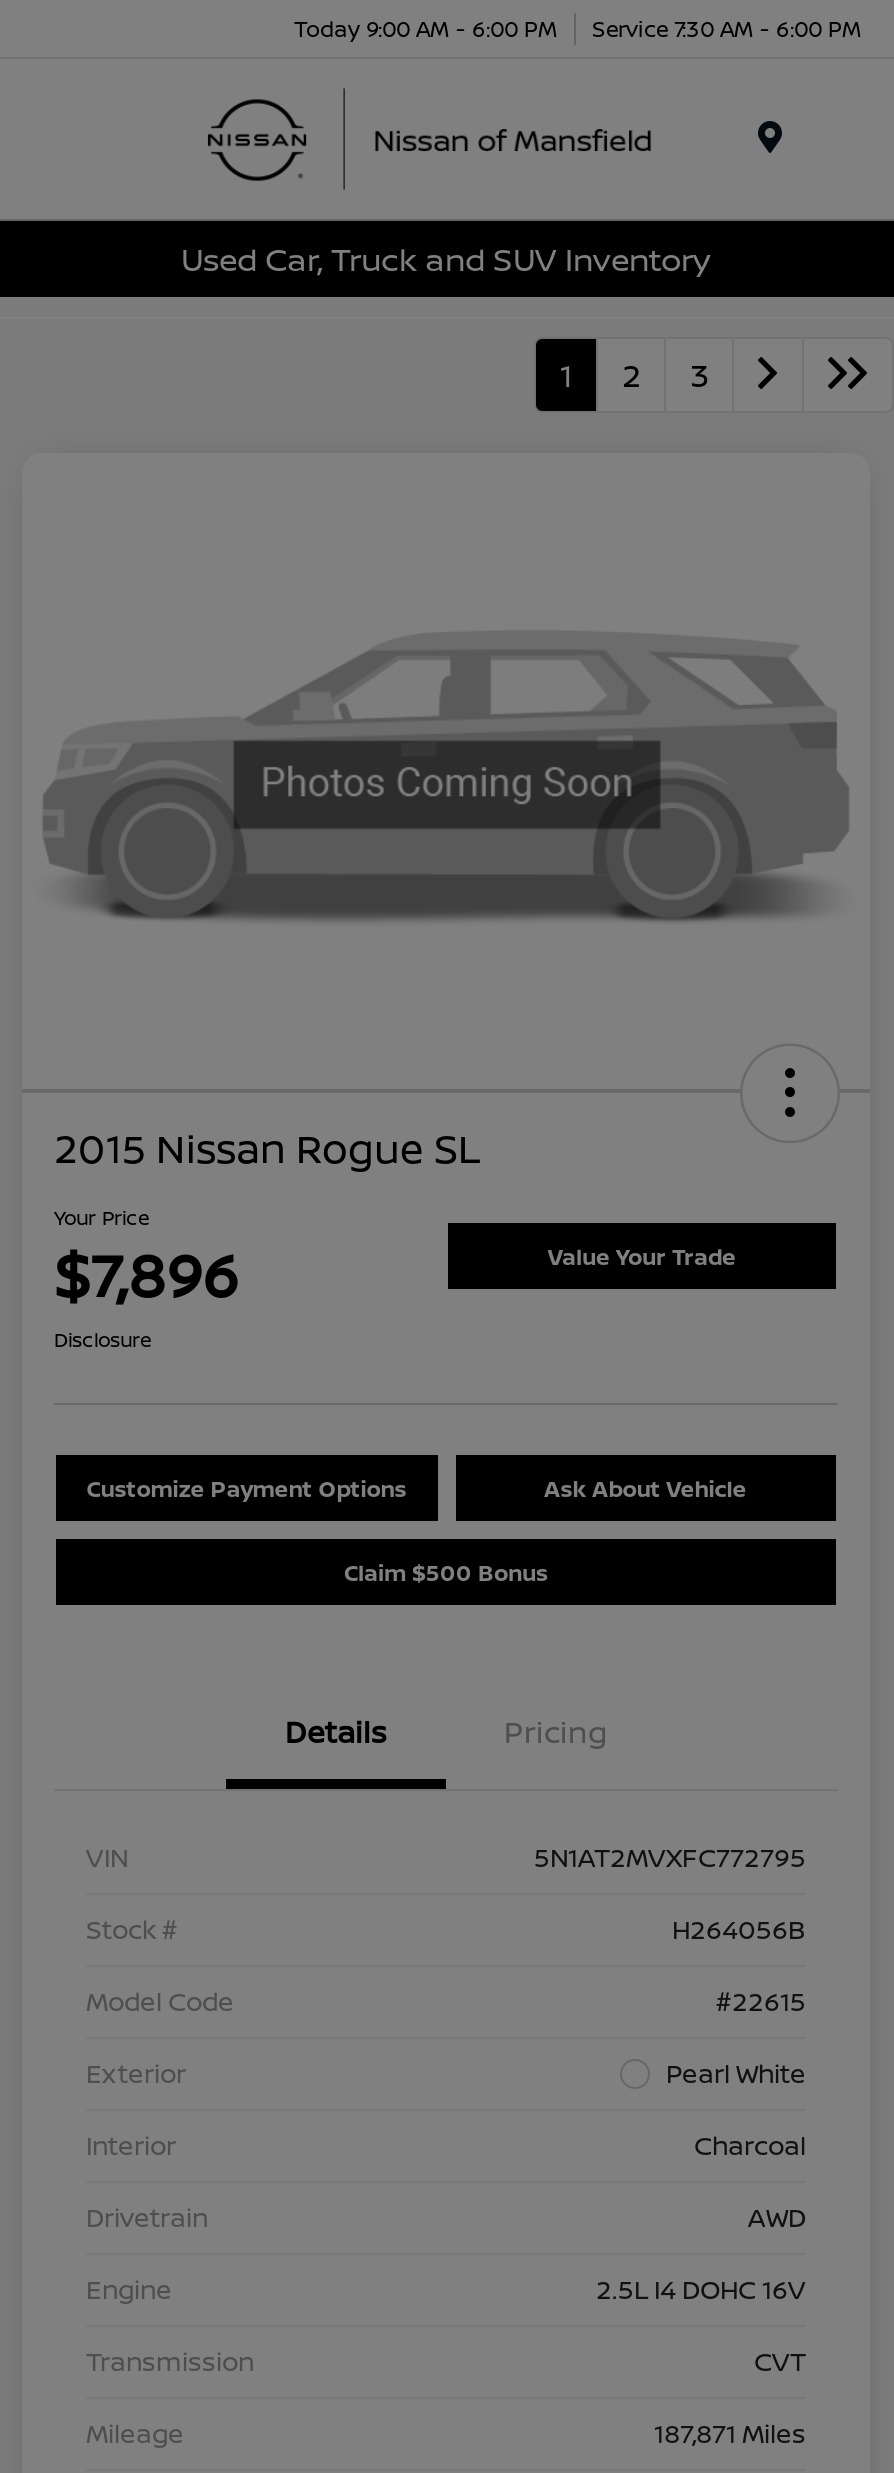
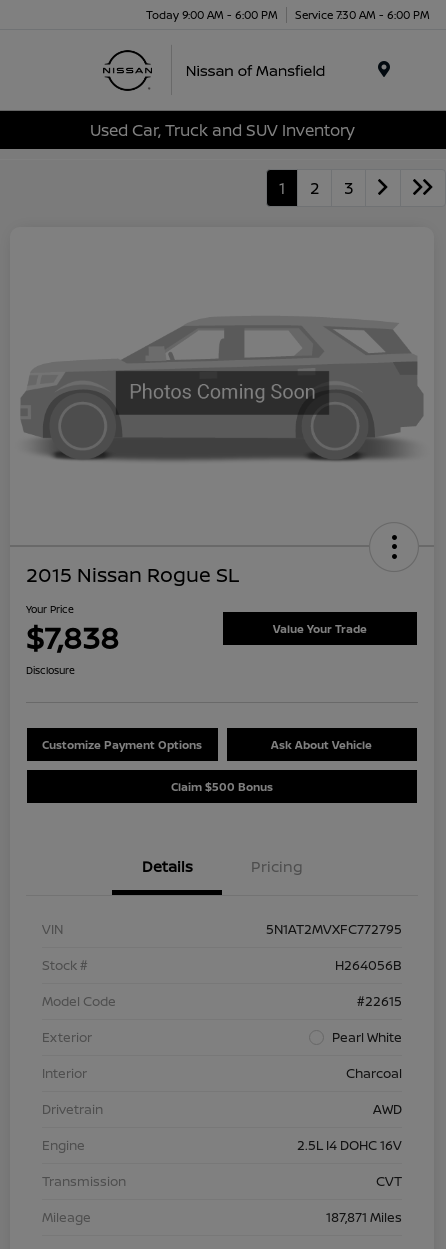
- $7,896
+ $7,838
